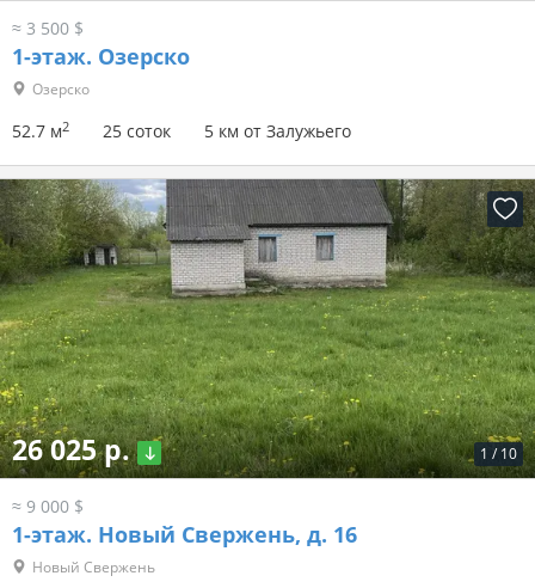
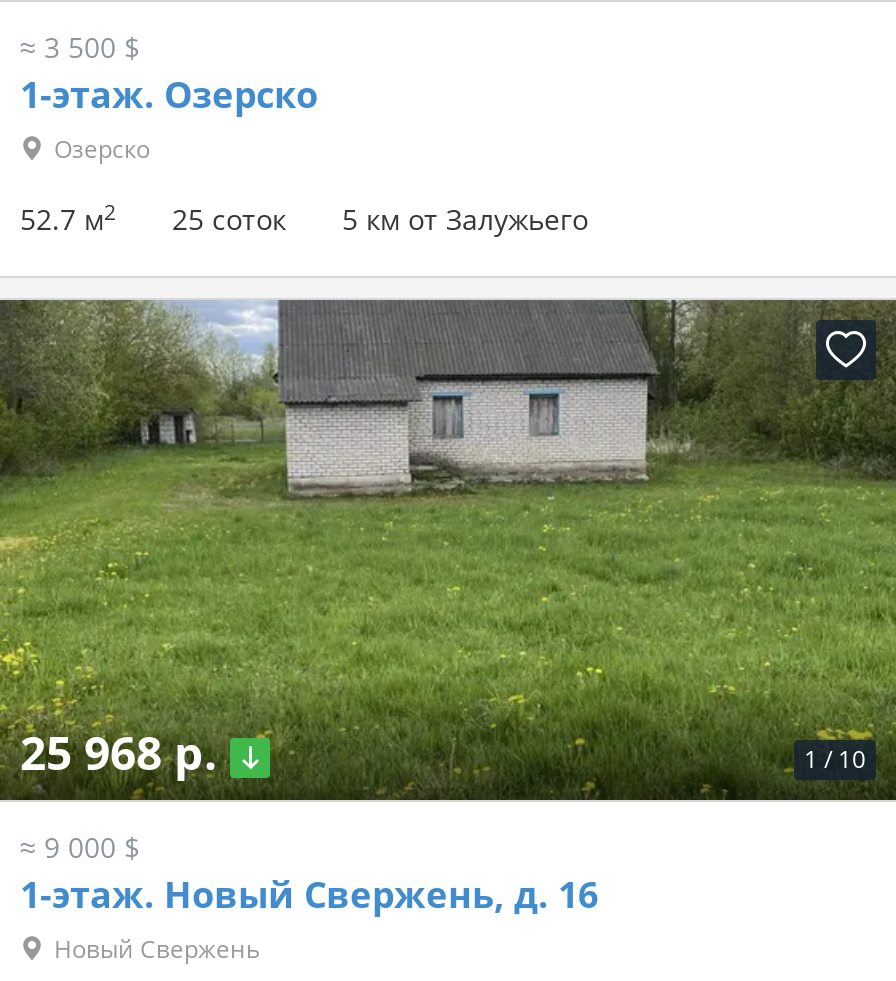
- 26 025 р.
+ 25 968 р.
